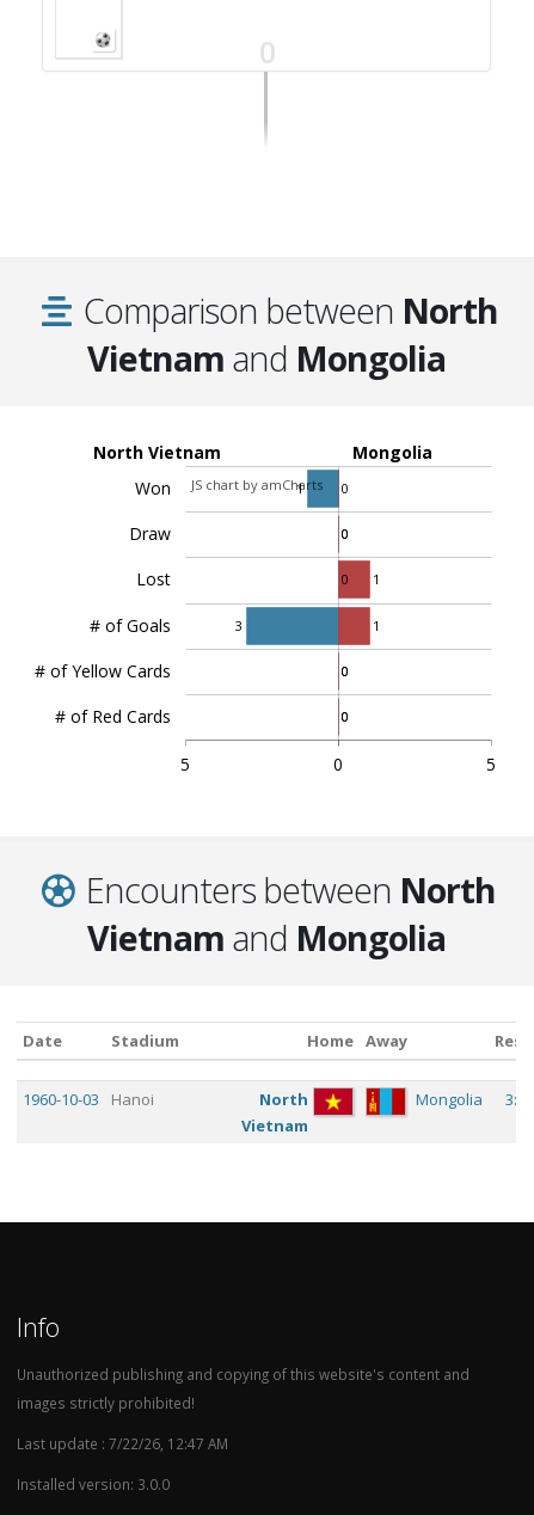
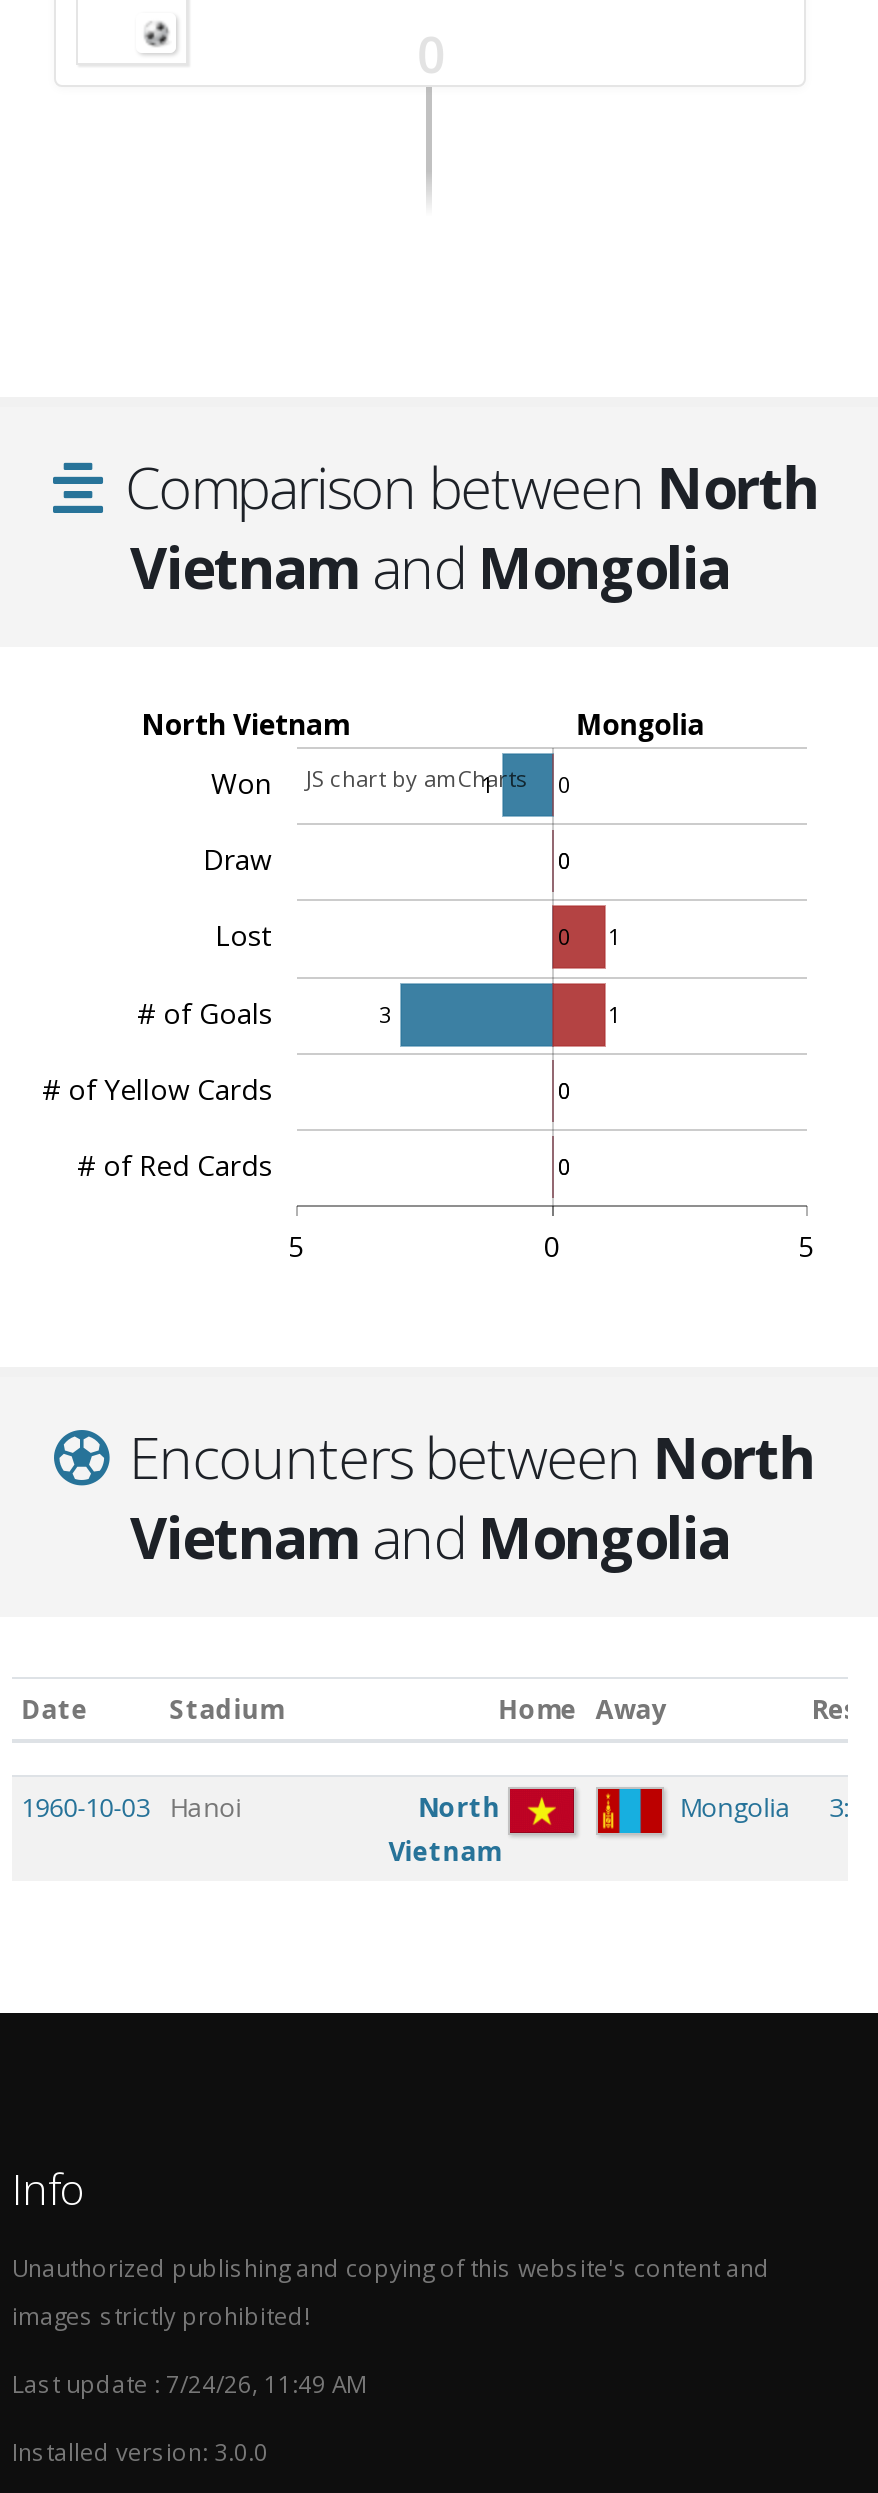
- Last update : 7/22/26, 12:47 AM
+ Last update : 7/24/26, 11:49 AM
